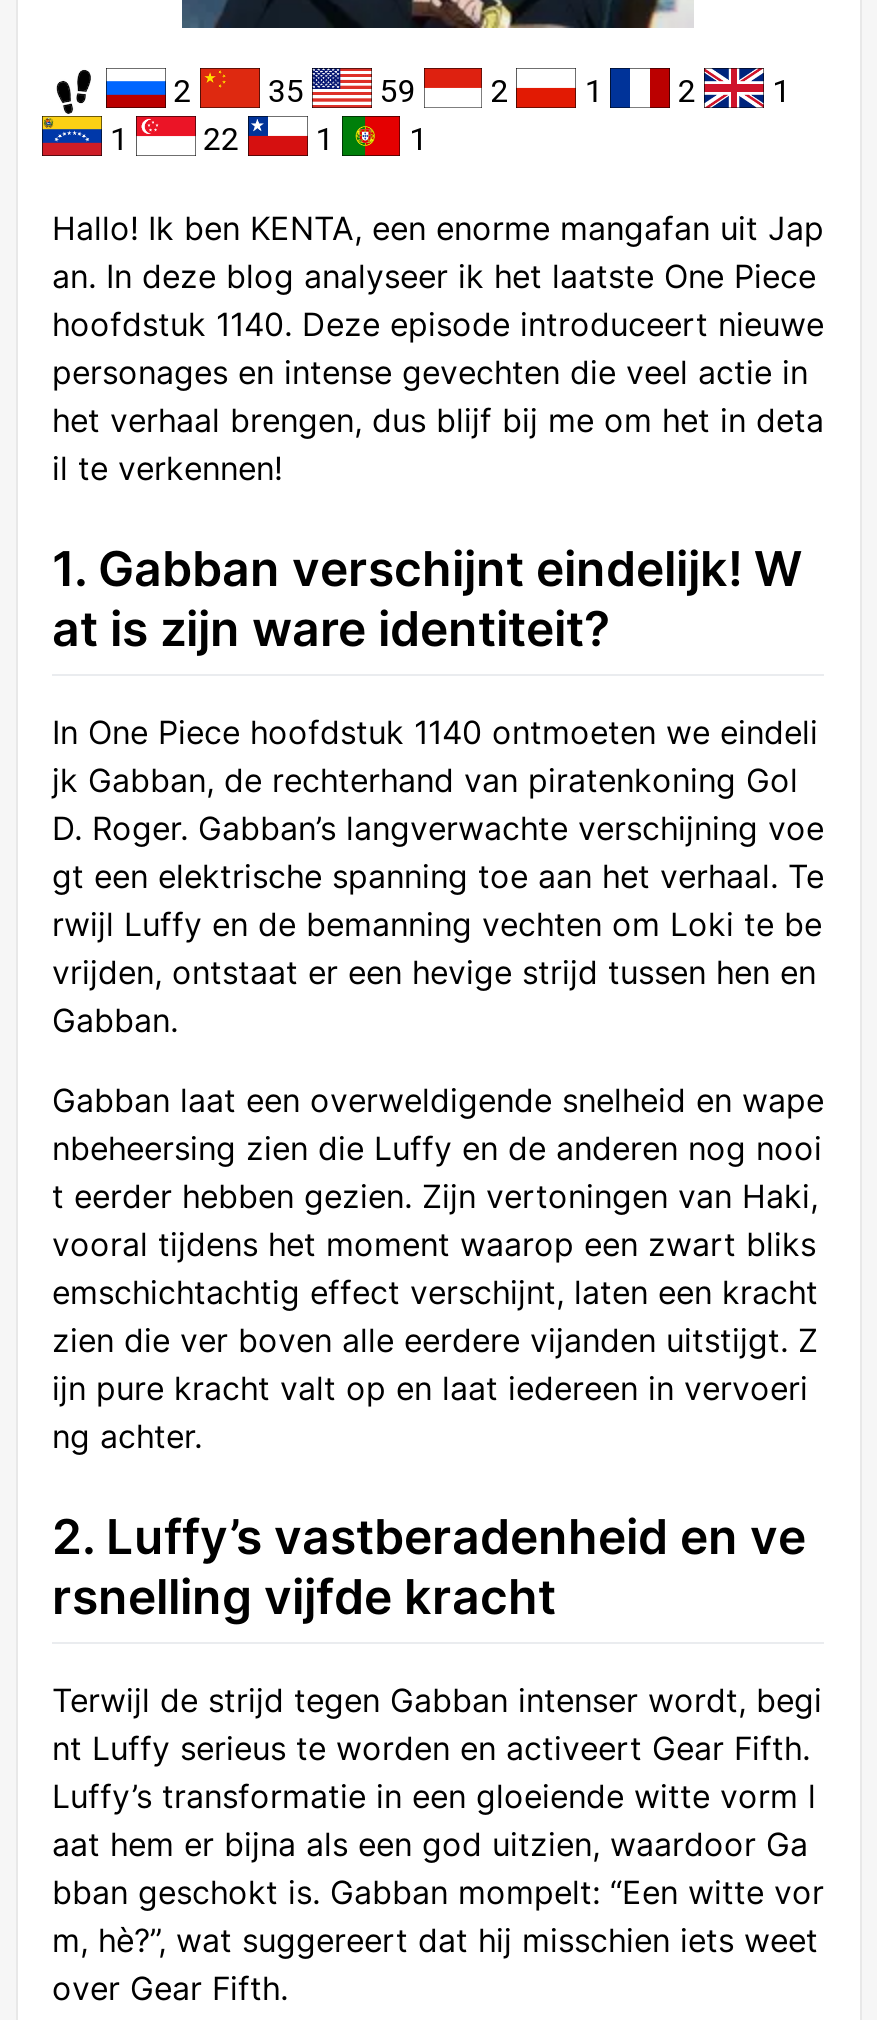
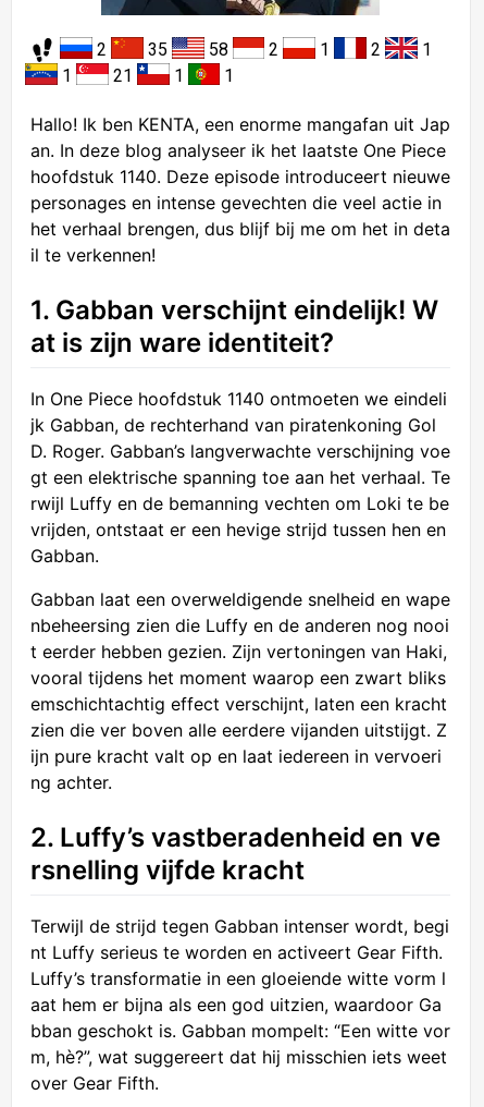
- 59
+ 58

- 1 22 1 1
+ 1 21 1 1
